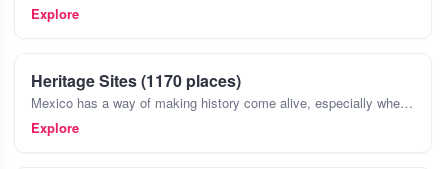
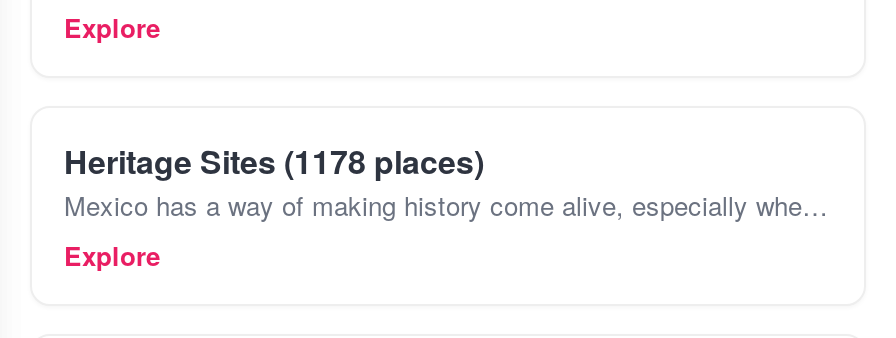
- Heritage Sites (1170 places)
+ Heritage Sites (1178 places)
